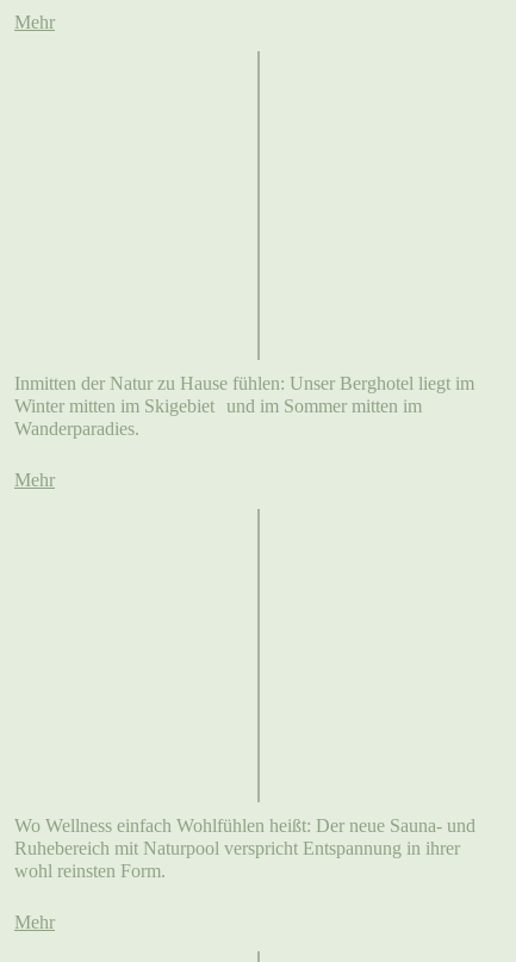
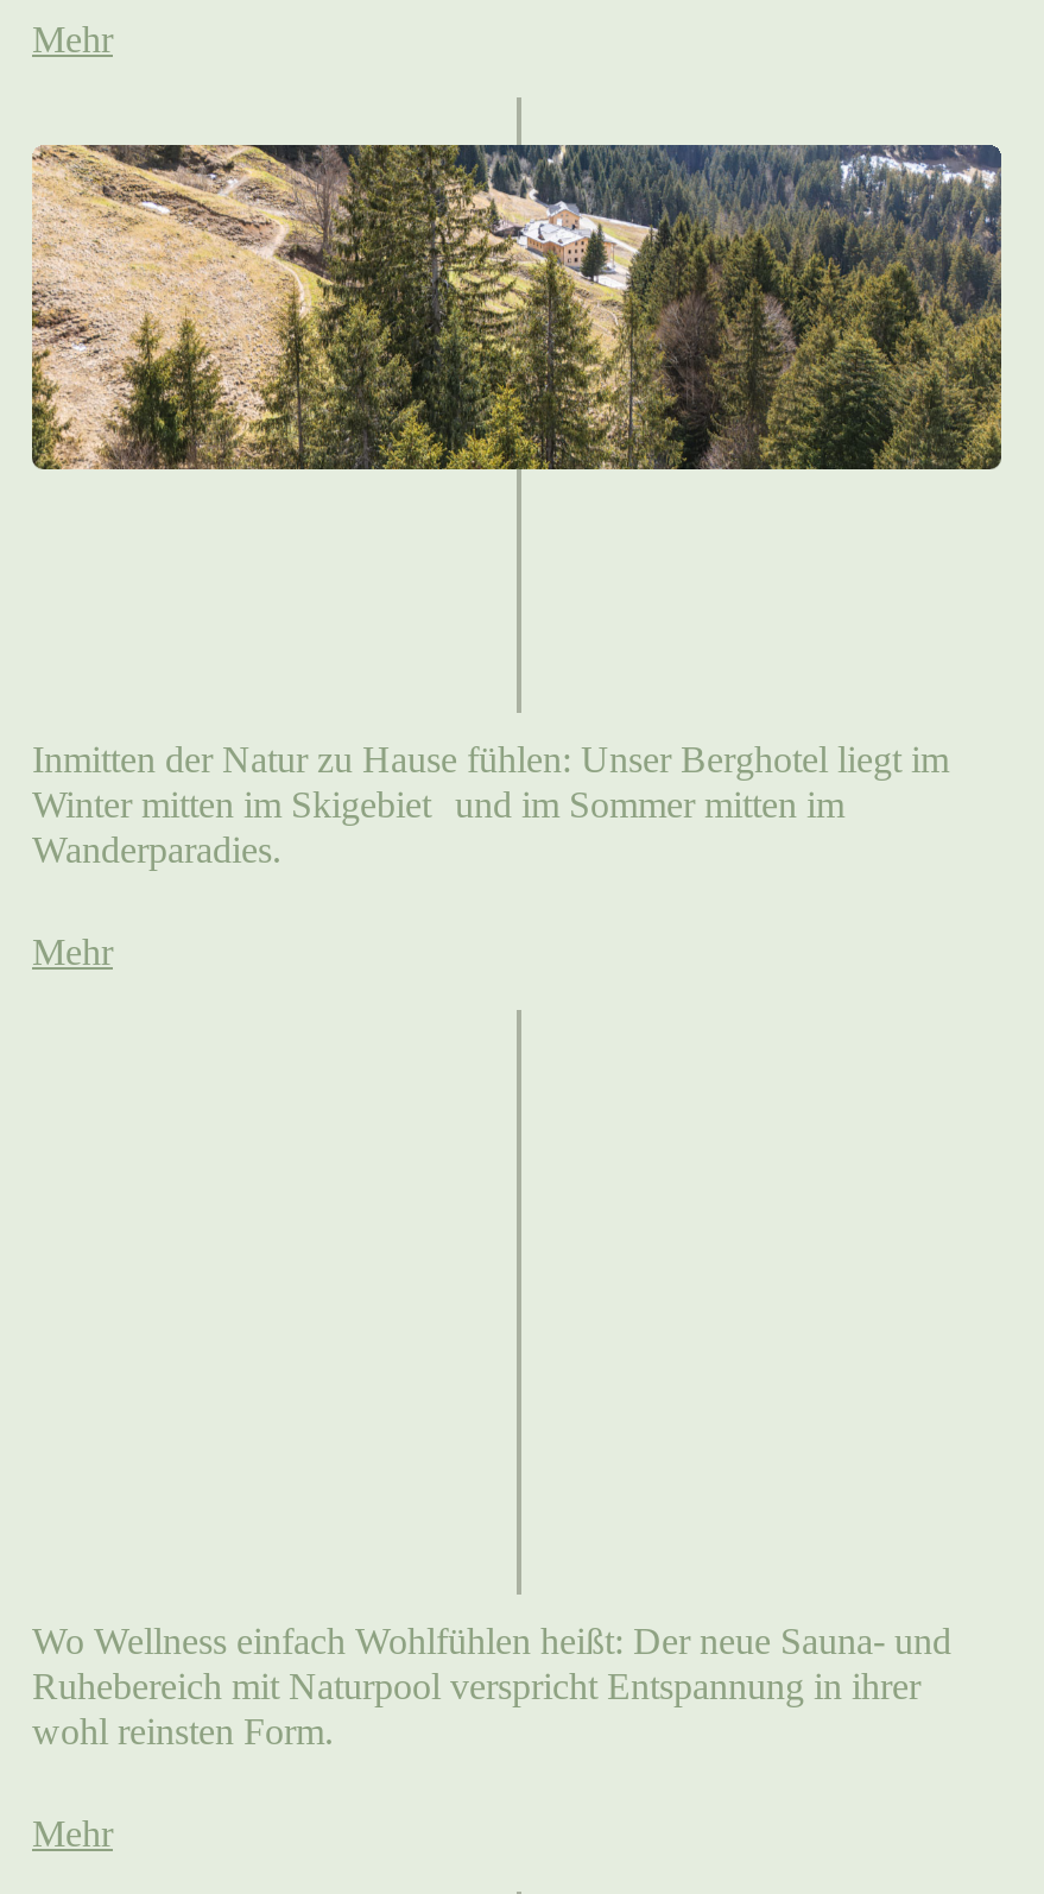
+ [image]
